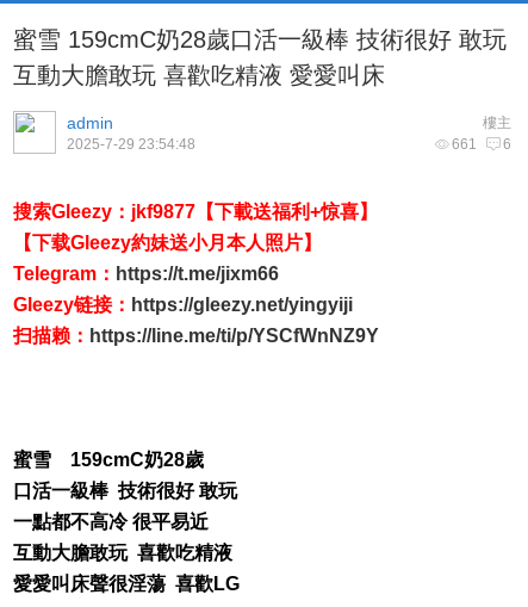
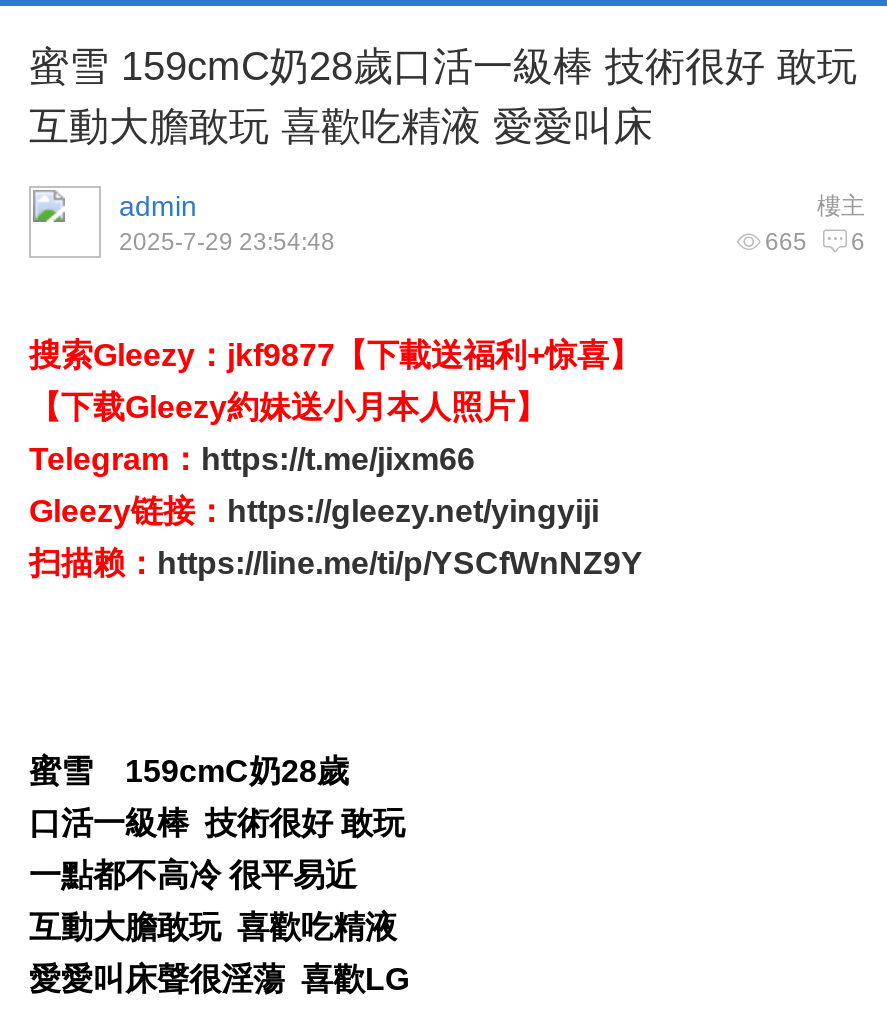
- 661 6
+ 665 6
